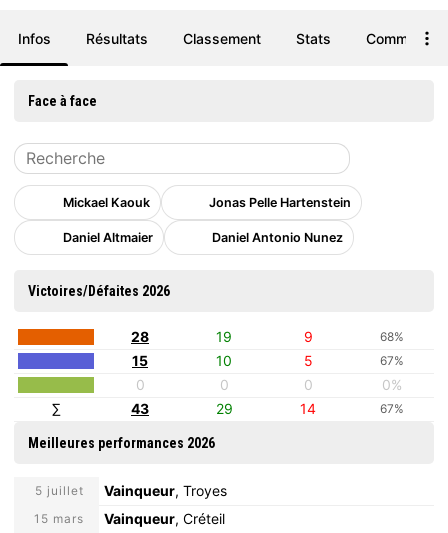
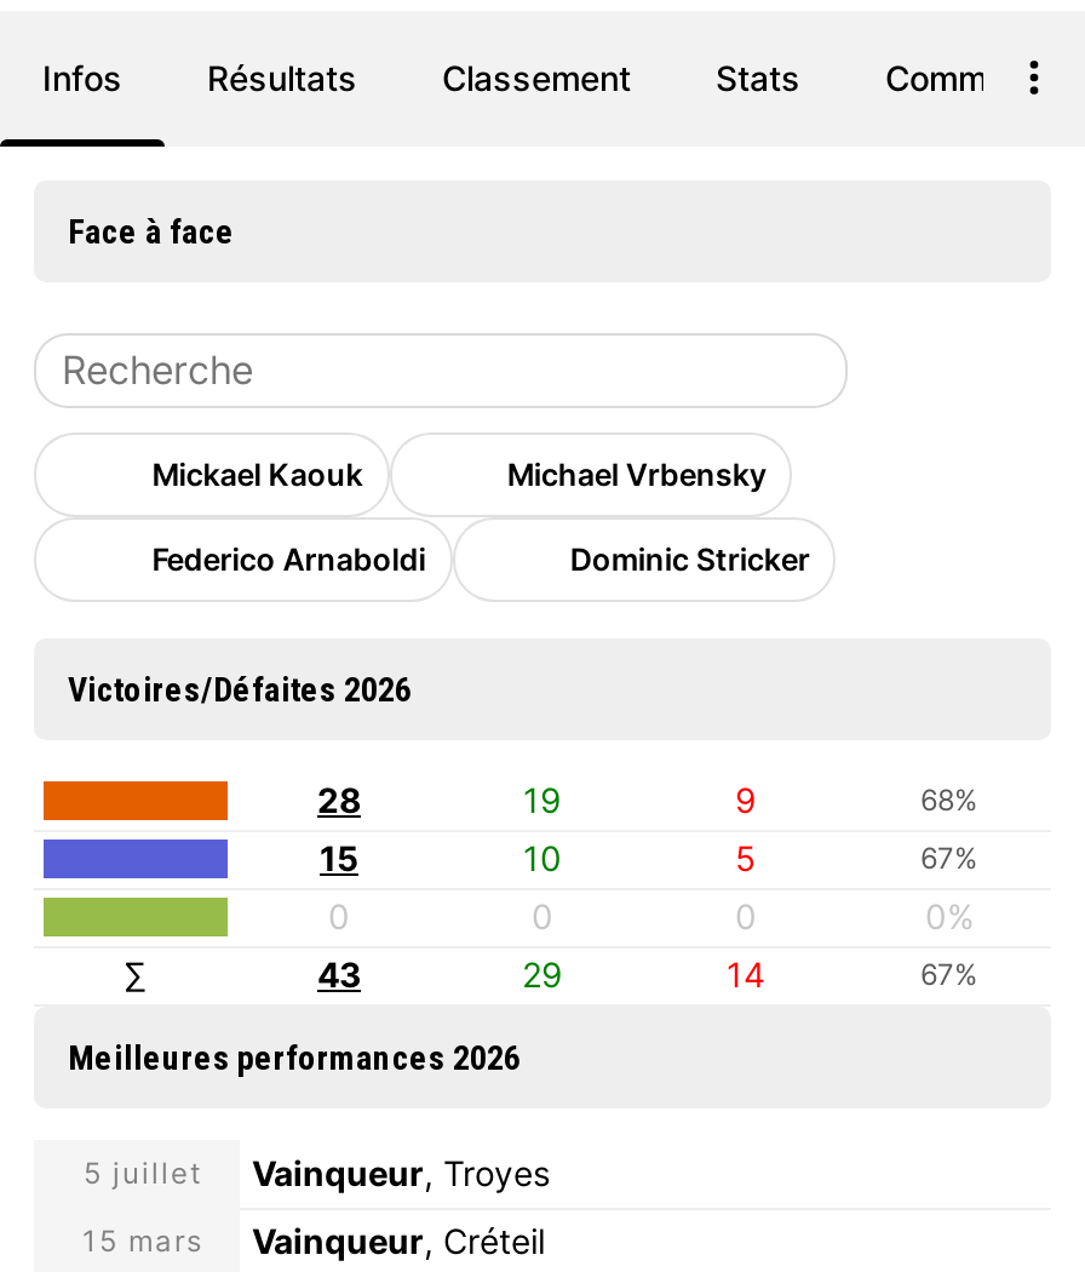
- Jonas Pelle Hartenstein
+ Michael Vrbensky

- Daniel Altmaier
- Daniel Antonio Nunez
+ Federico Arnaboldi
+ Dominic Stricker
